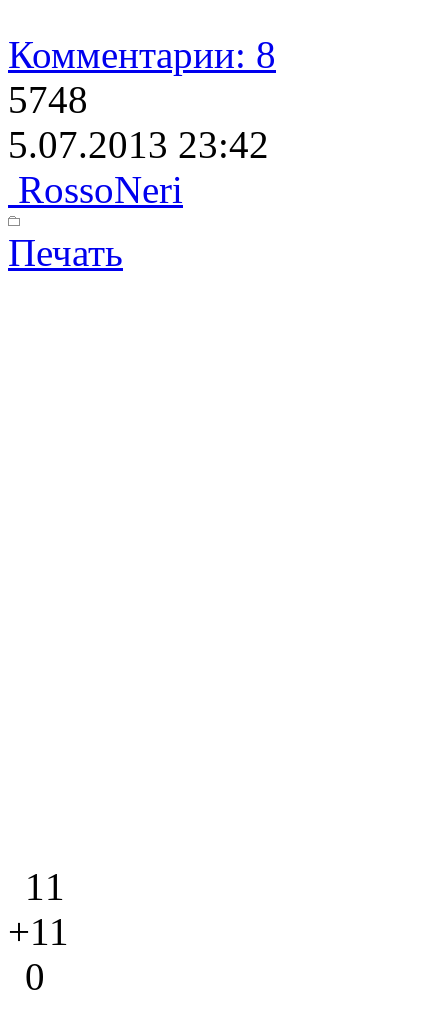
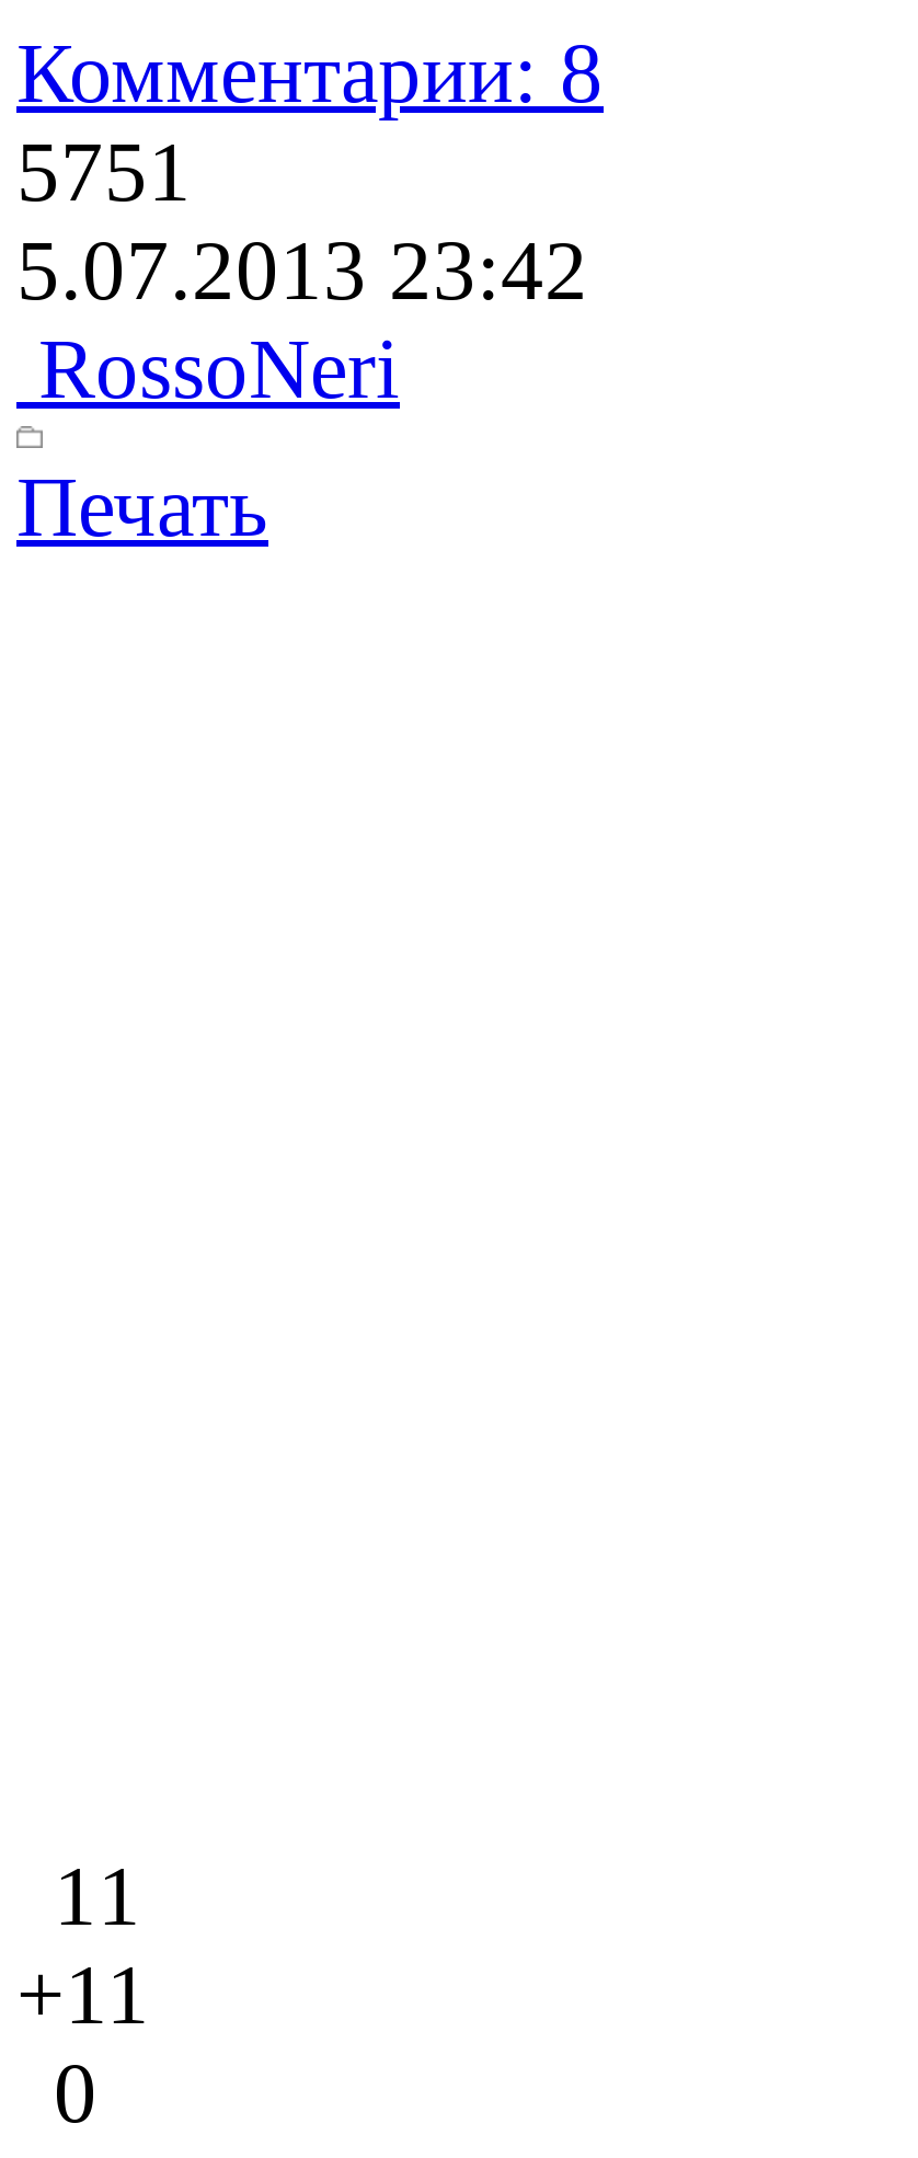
- 5748
+ 5751
